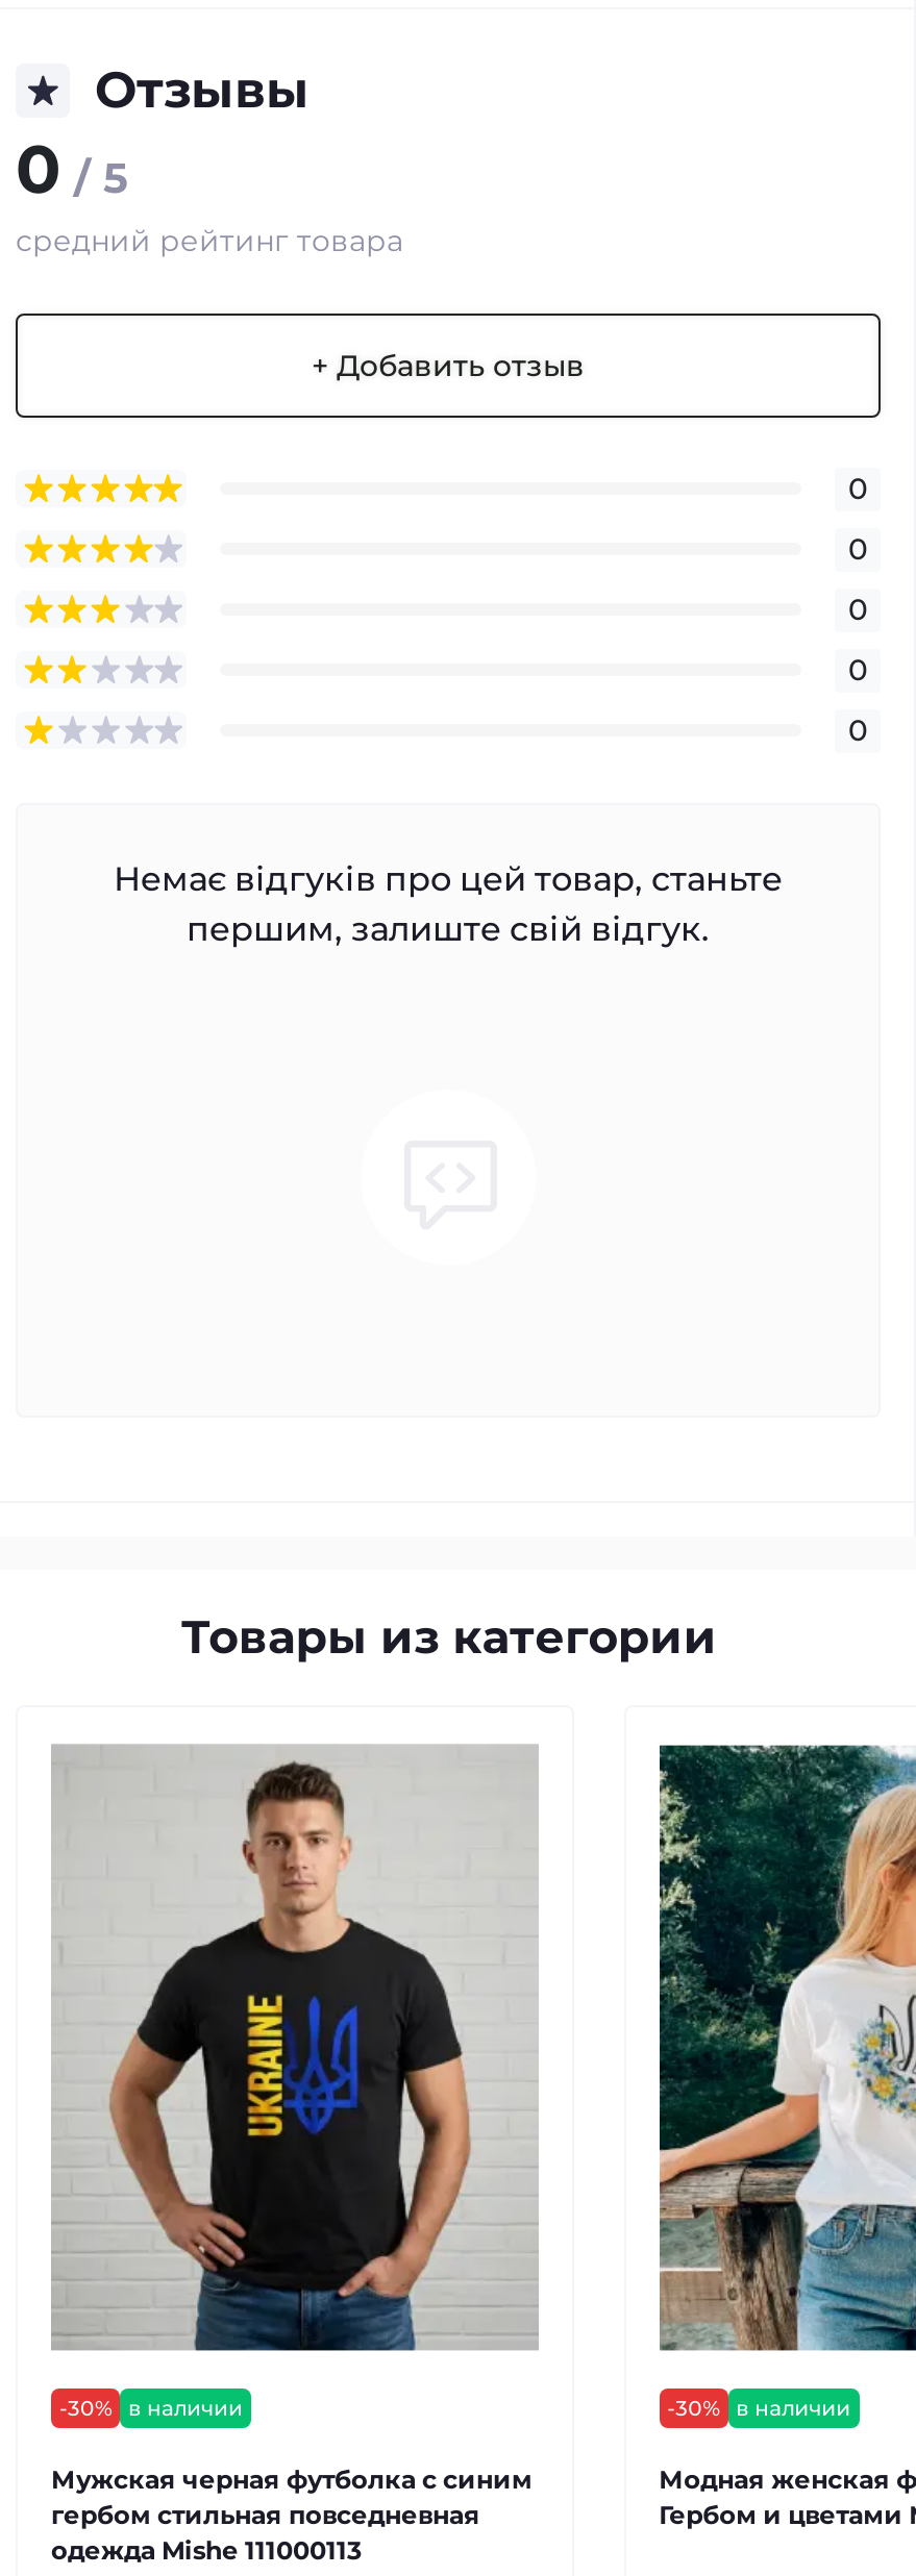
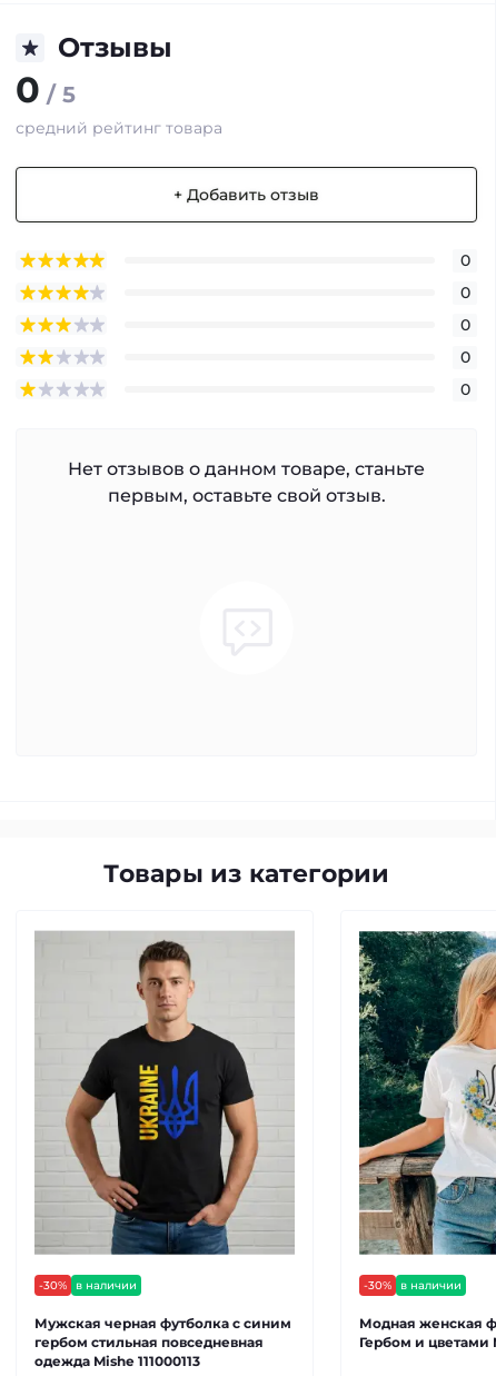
- Немає відгуків про цей товар, станьте
- першим, залиште свій відгук.
+ Нет отзывов о данном товаре, станьте
+ первым, оставьте свой отзыв.
